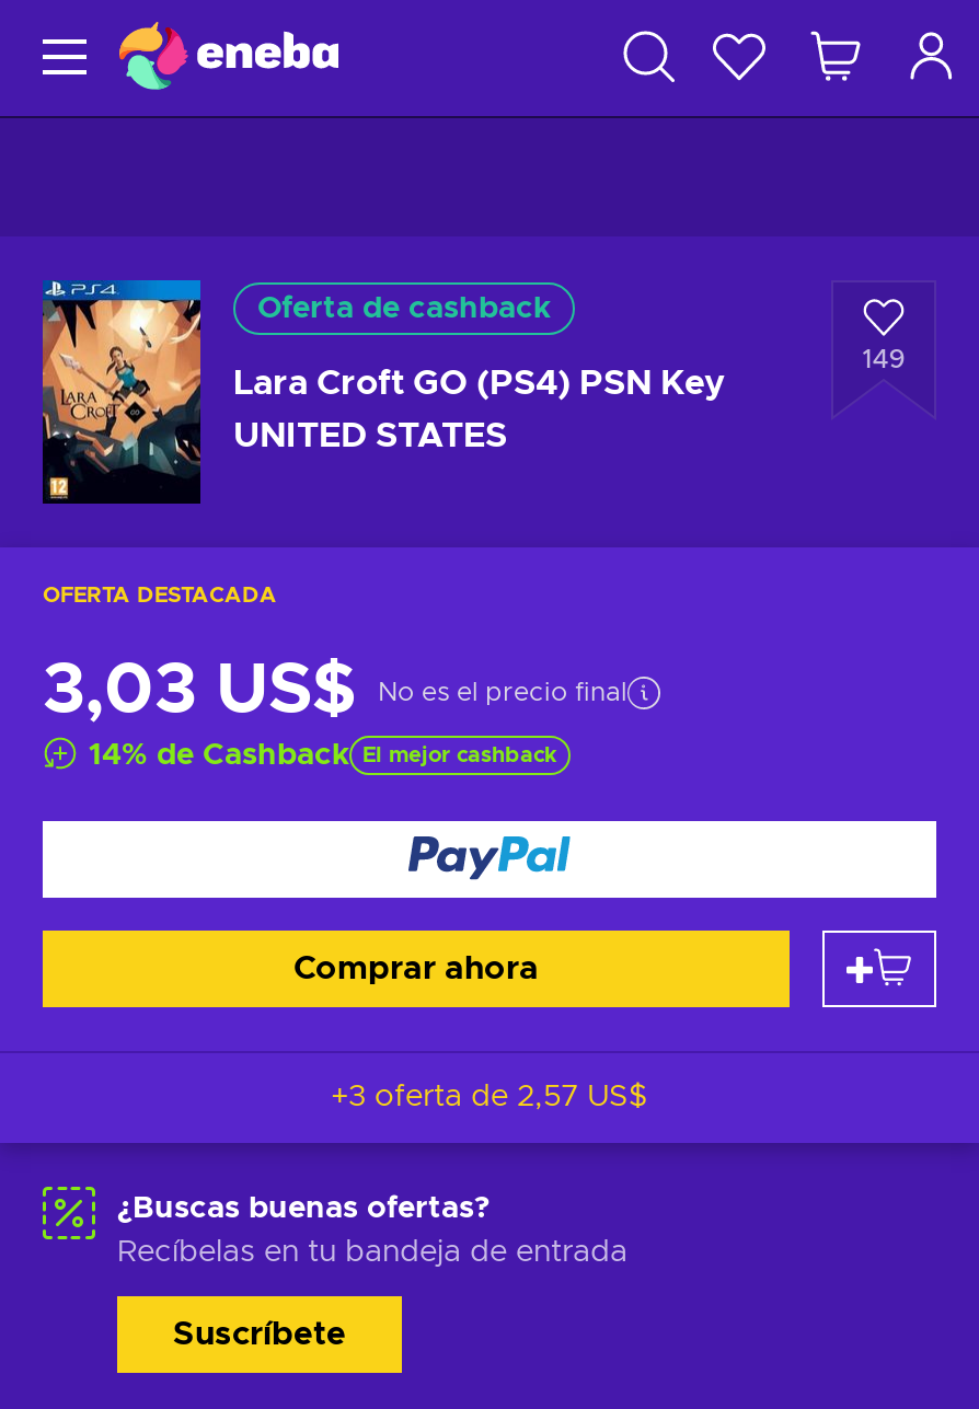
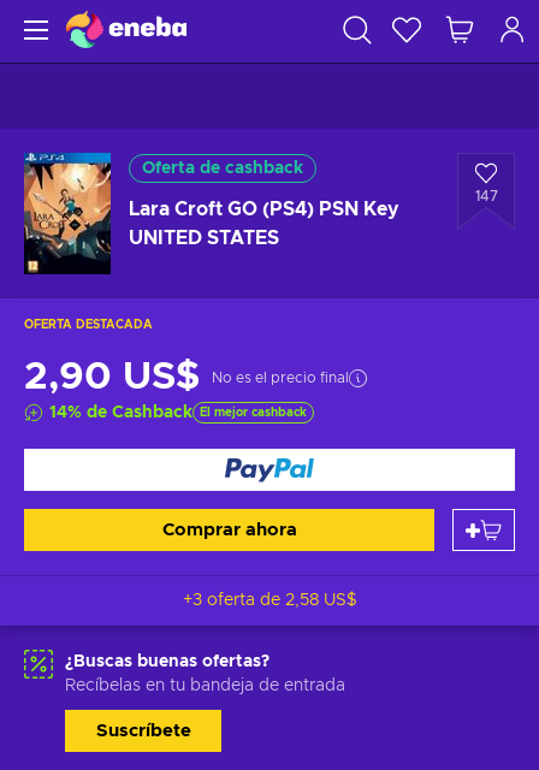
- 149
+ 147

- 3,03 US$ No es el precio final
+ 2,90 US$ No es el precio final

- +3 oferta de 2,57 US$
+ +3 oferta de 2,58 US$
